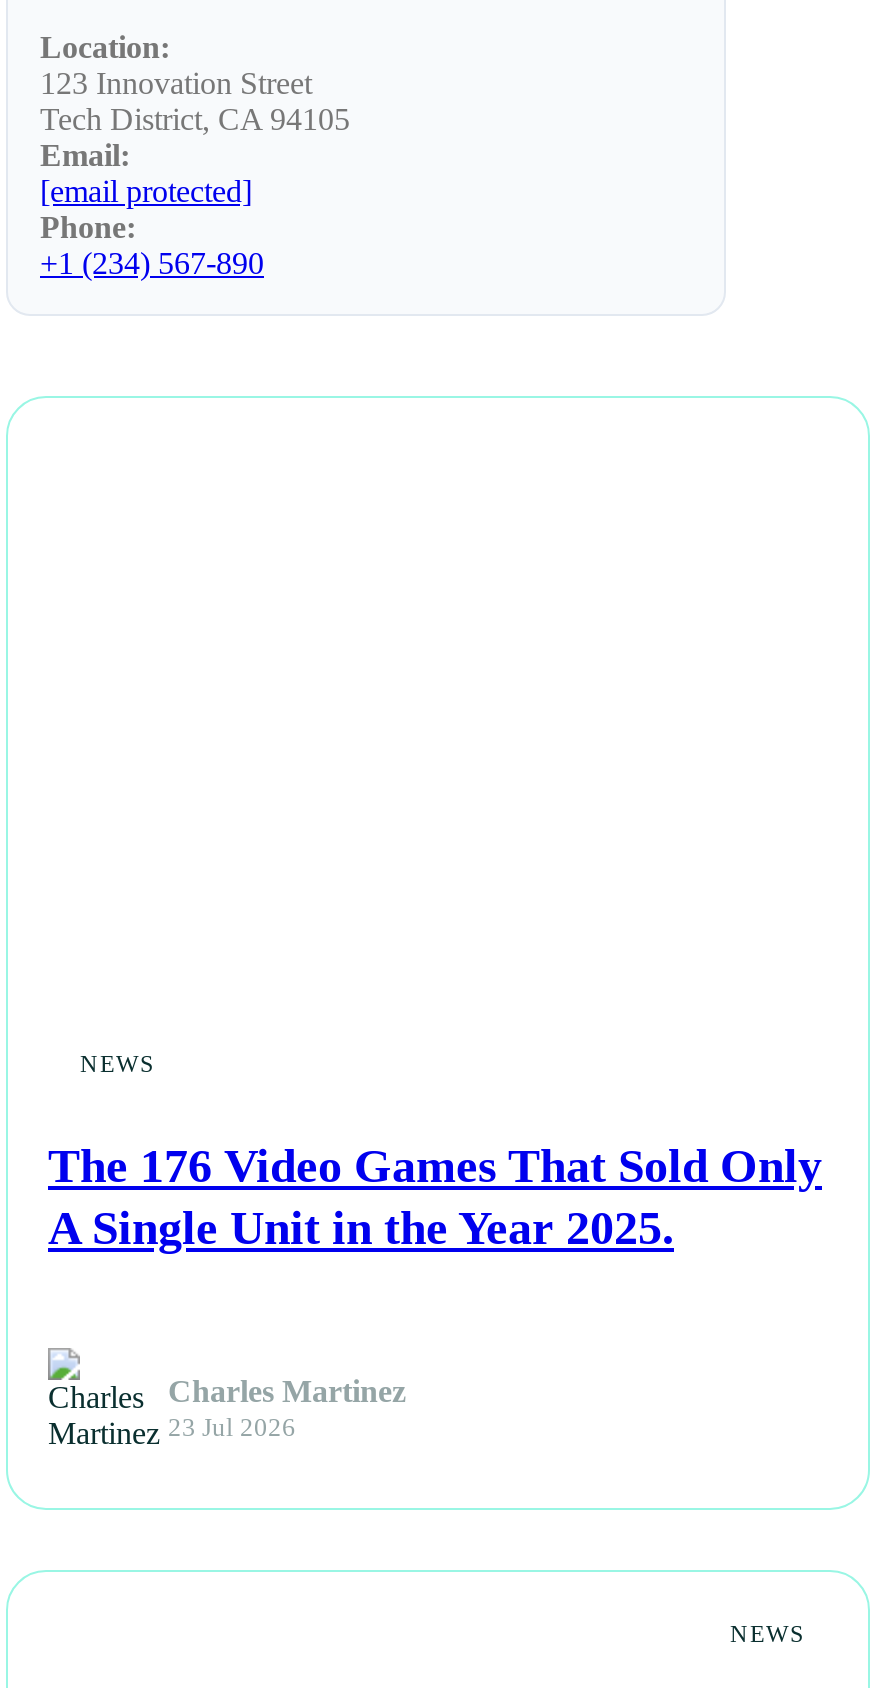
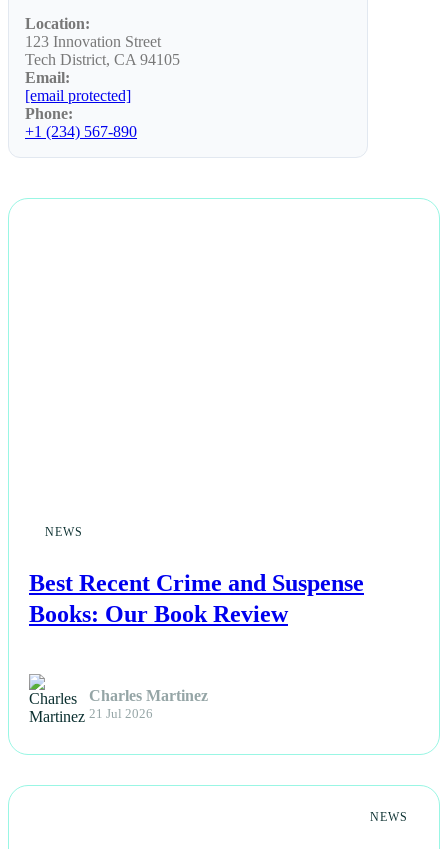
- The 176 Video Games That Sold Only
- A Single Unit in the Year 2025.
+ Best Recent Crime and Suspense
+ Books: Our Book Review

- 23 Jul 2026
+ 21 Jul 2026
